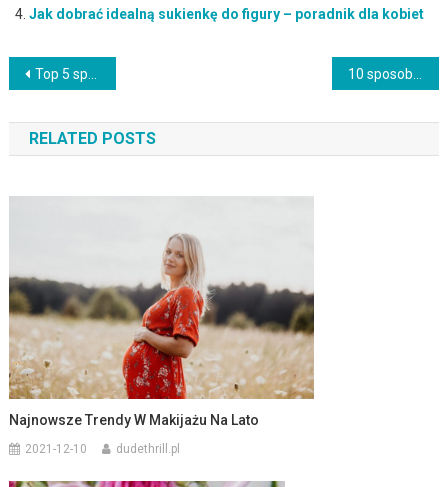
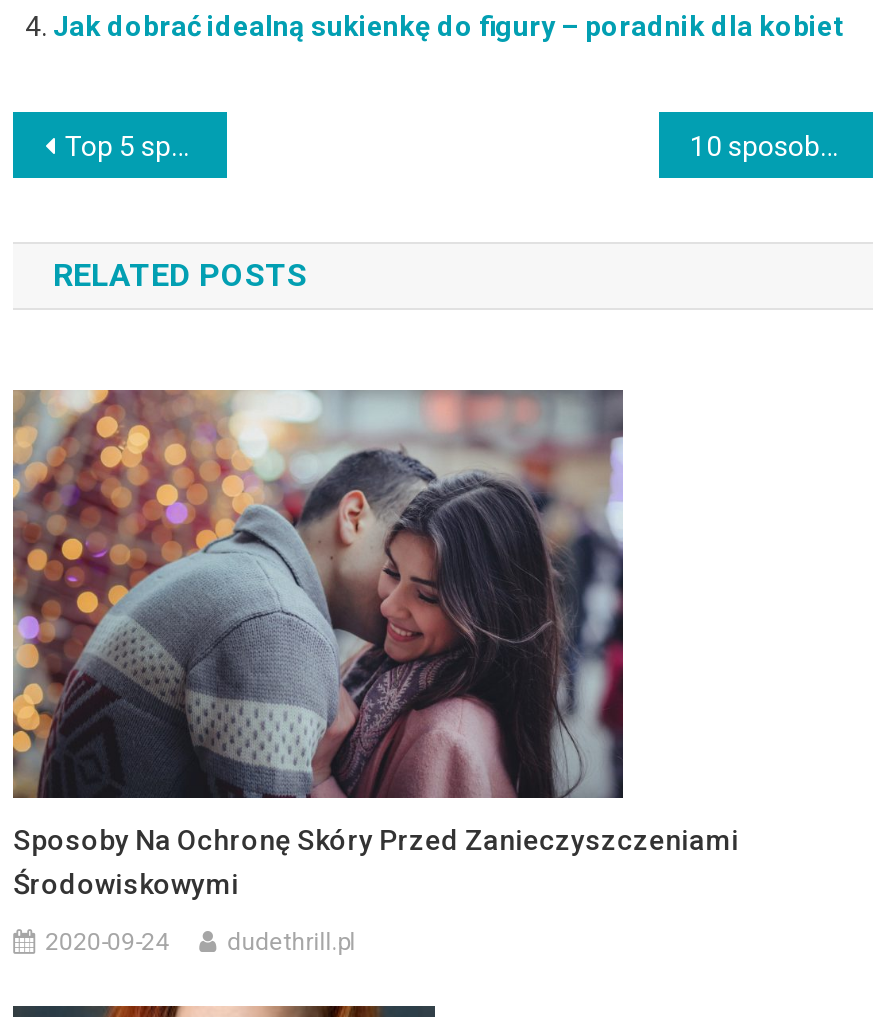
- [image]
- Najnowsze Trendy W Makijażu Na Lato
+ [image]
+ Sposoby Na Ochronę Skóry Przed Zanieczyszczeniami
+ Środowiskowymi

- 2021-12-10
+ 2020-09-24
